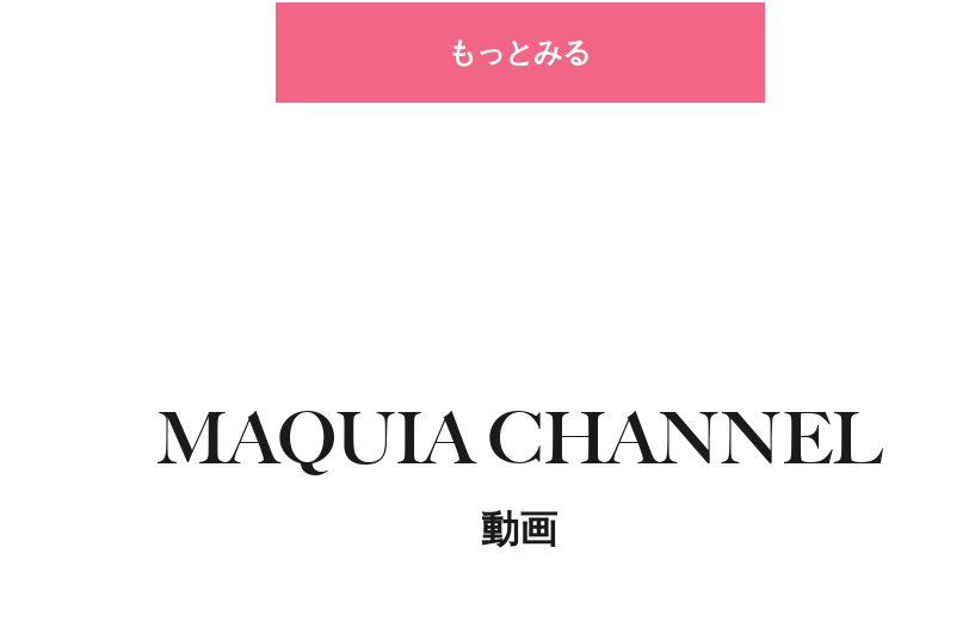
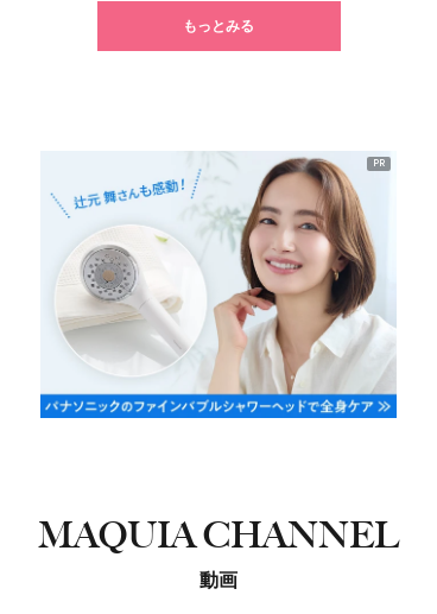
+ [image]
+ PR
